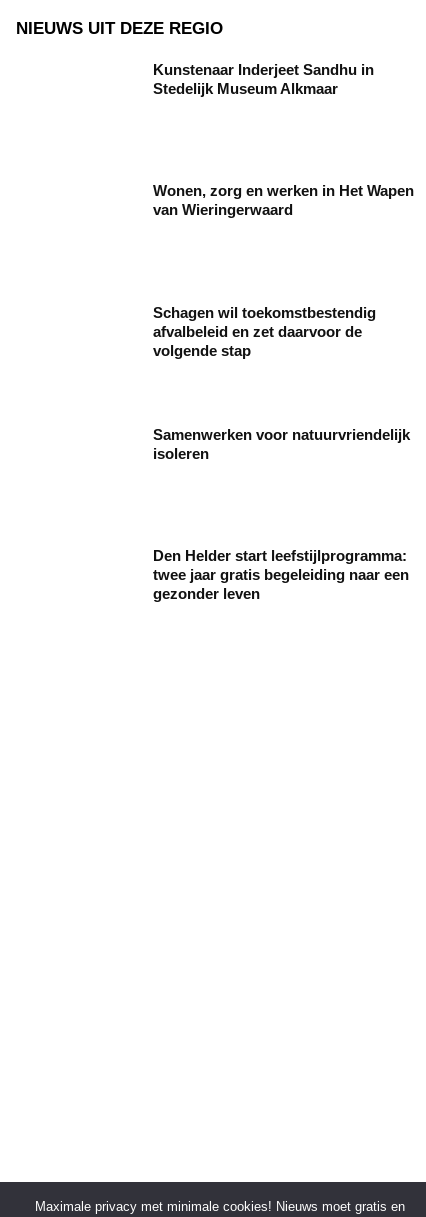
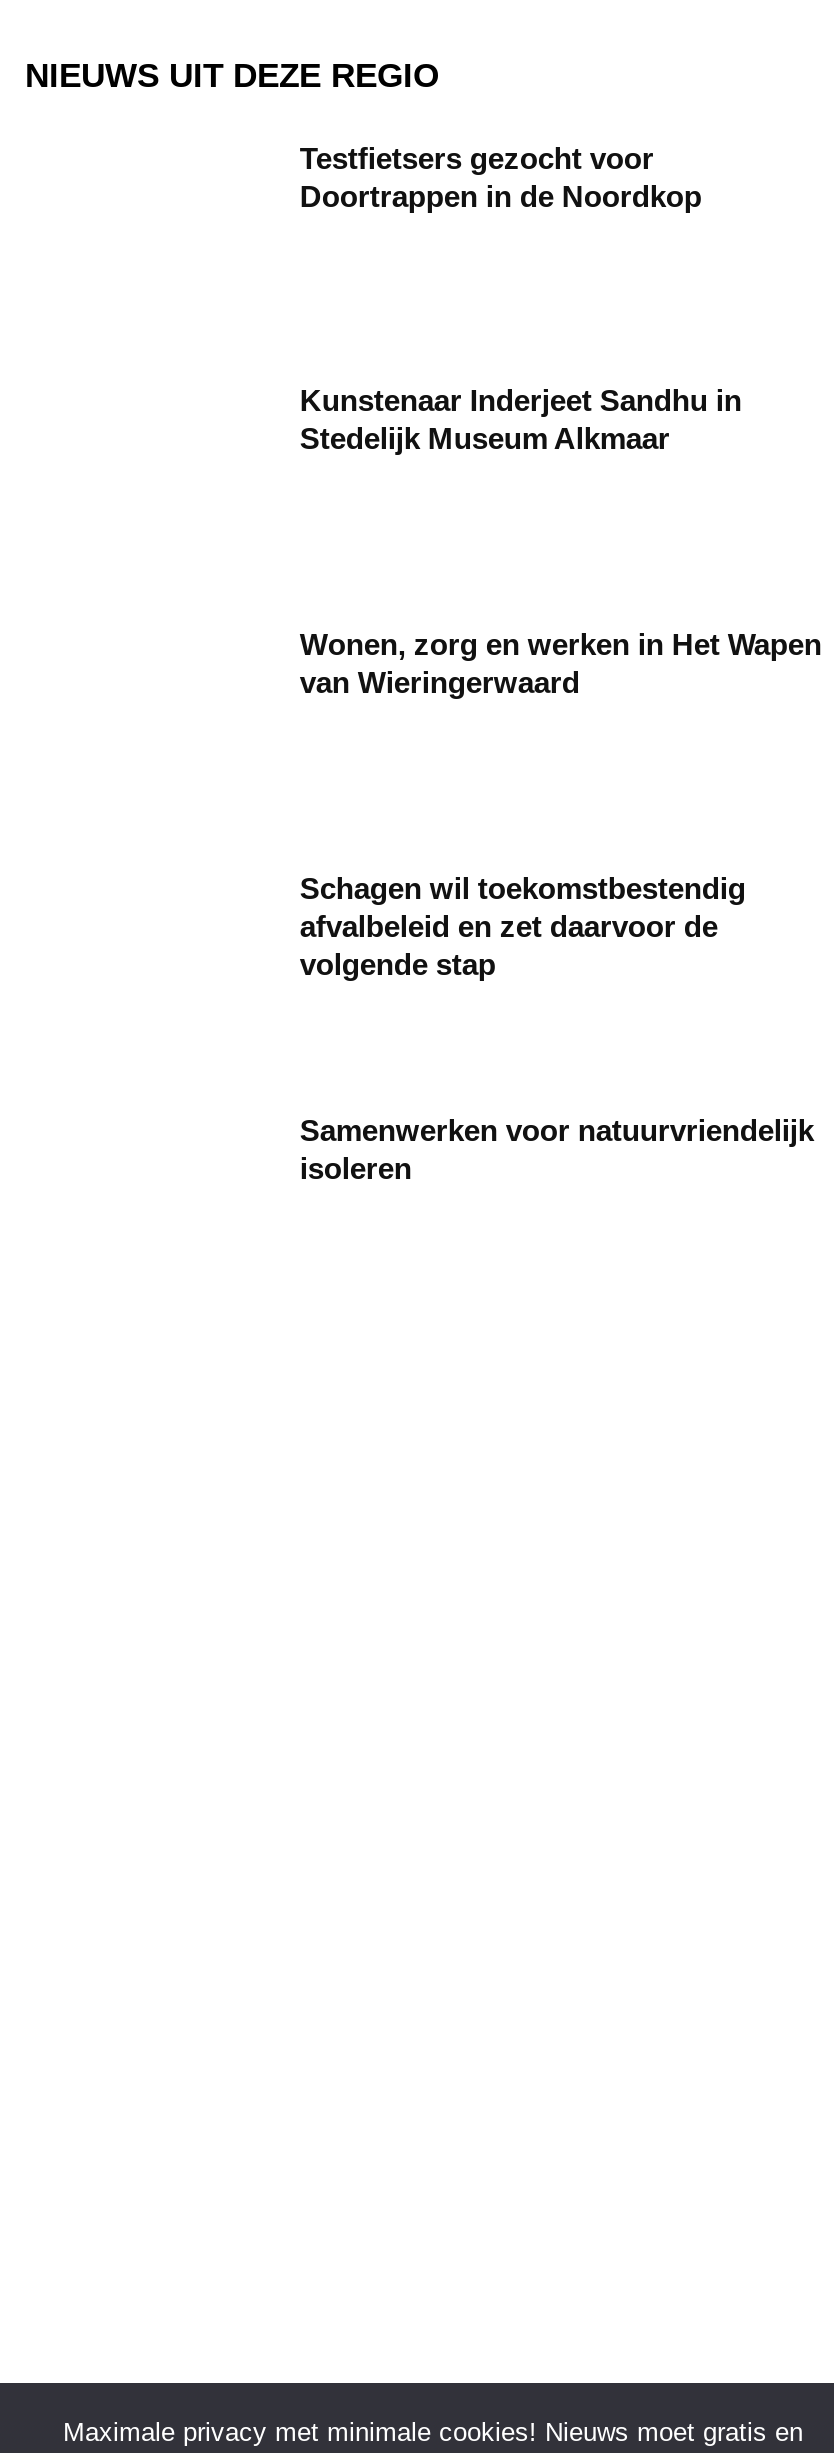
+ Testfietsers gezocht voor
+ Doortrappen in de Noordkop

moved down: Kunstenaar Inderjeet Sandhu in | Stedelijk Museum Alkmaar | Wonen, zorg en werken in Het Wapen | ... | Samenwerken voor natuurvriendelijk | isoleren

- Den Helder start leefstijlprogramma:
- twee jaar gratis begeleiding naar een
- gezonder leven
